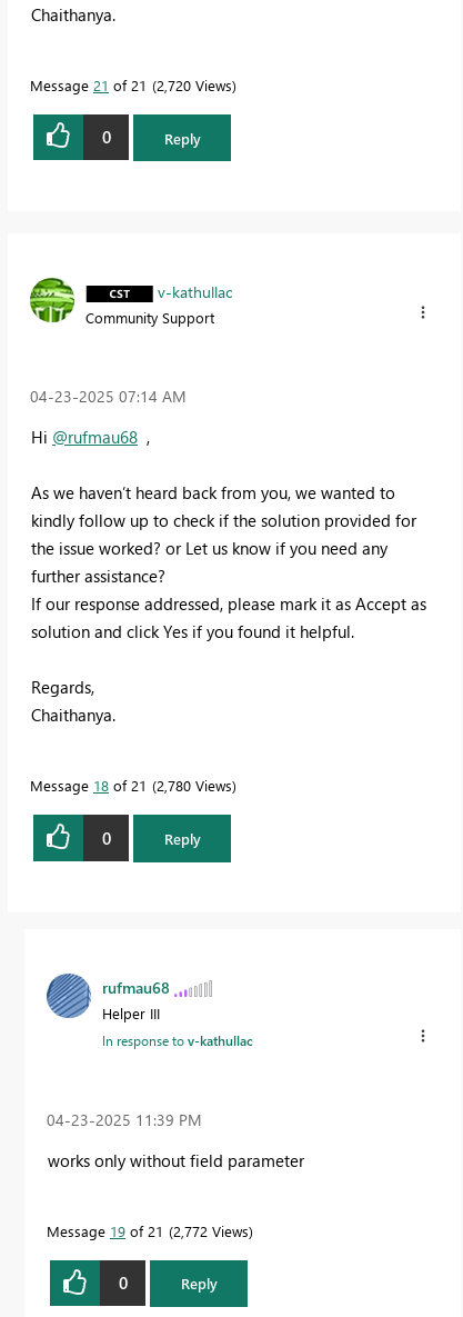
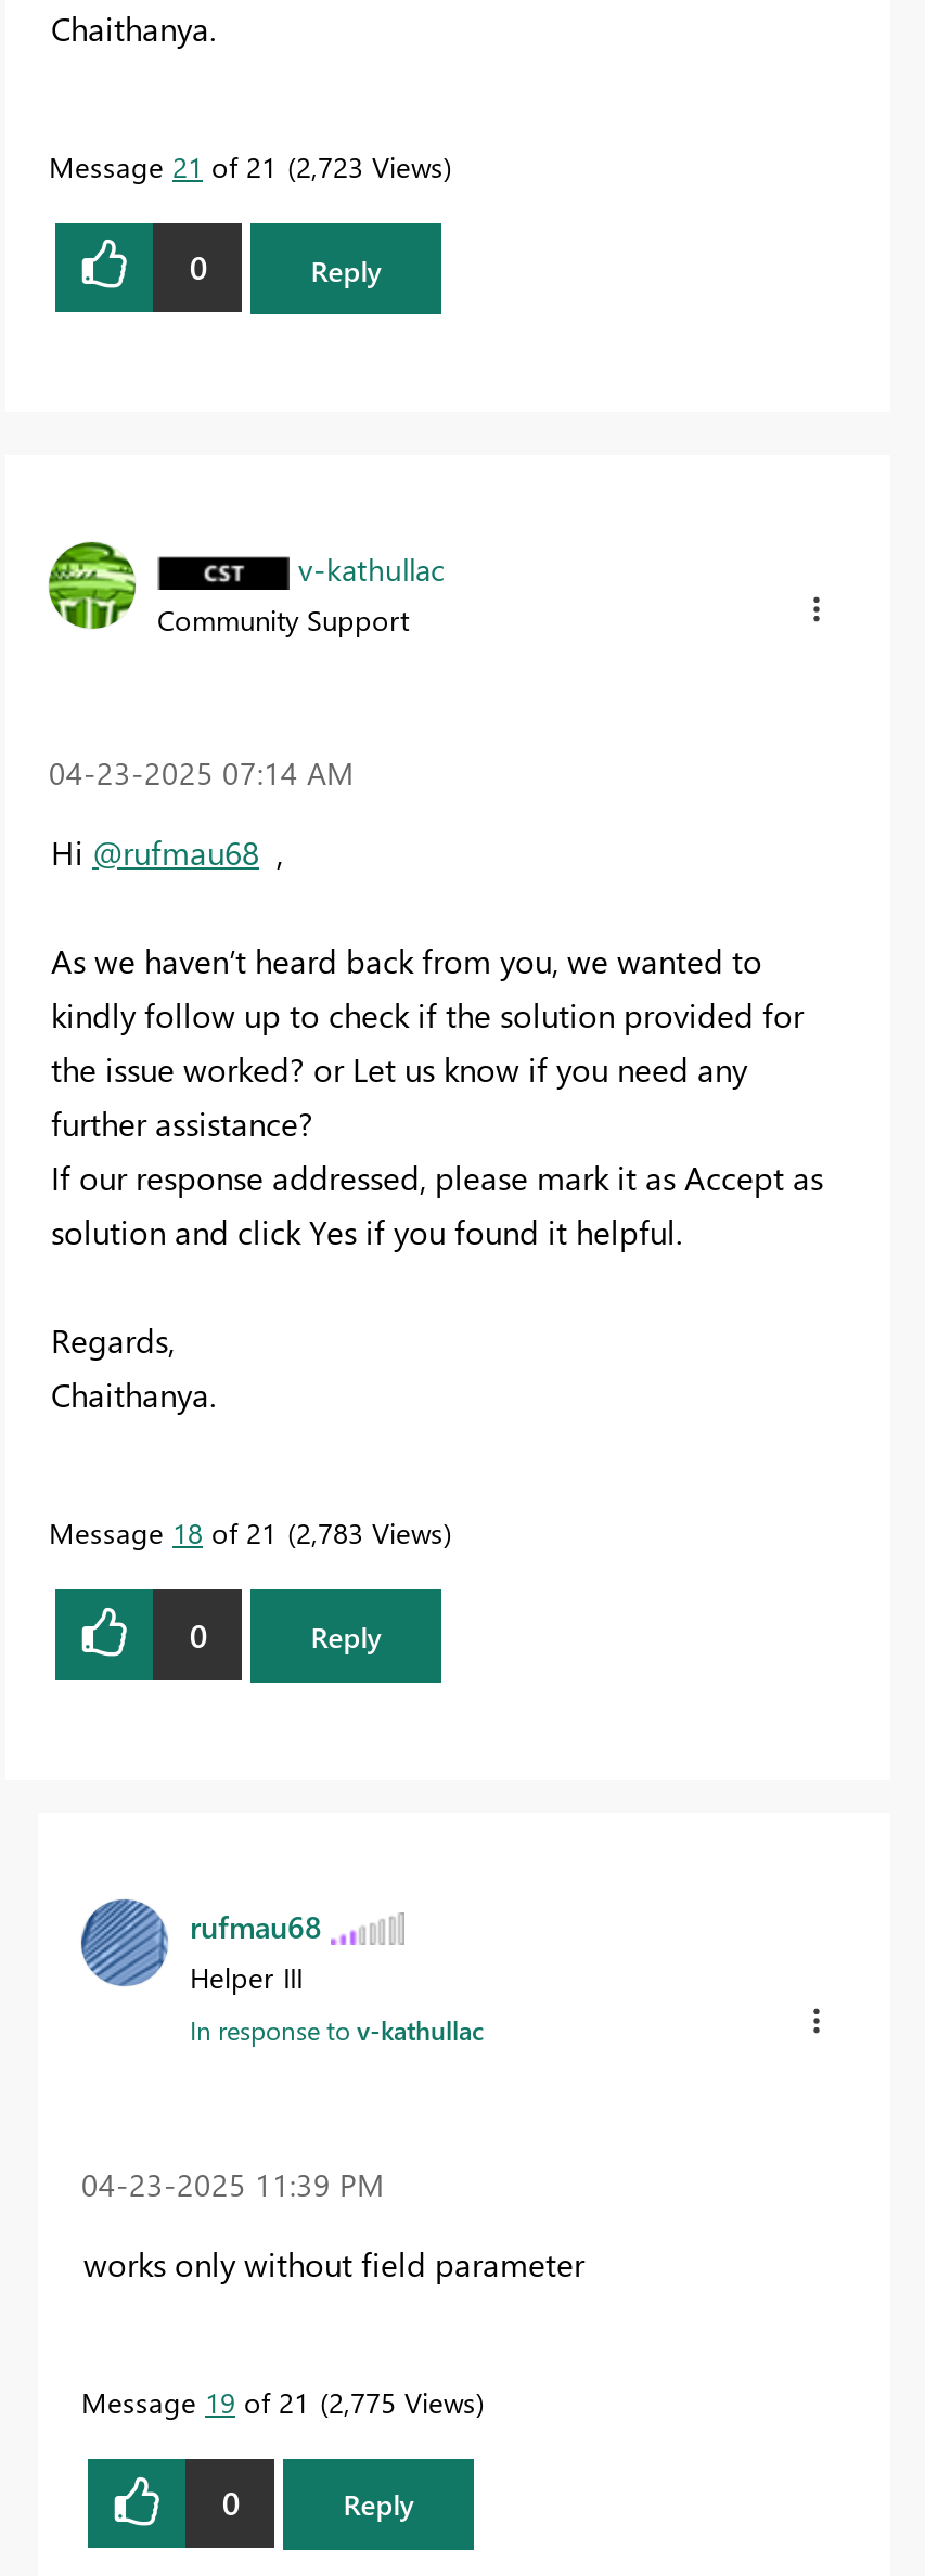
- Message 21 of 21 2,720 Views
+ Message 21 of 21 2,723 Views

- Message 18 of 21 2,780 Views
+ Message 18 of 21 2,783 Views

- Message 19 of 21 2,772 Views
+ Message 19 of 21 2,775 Views
